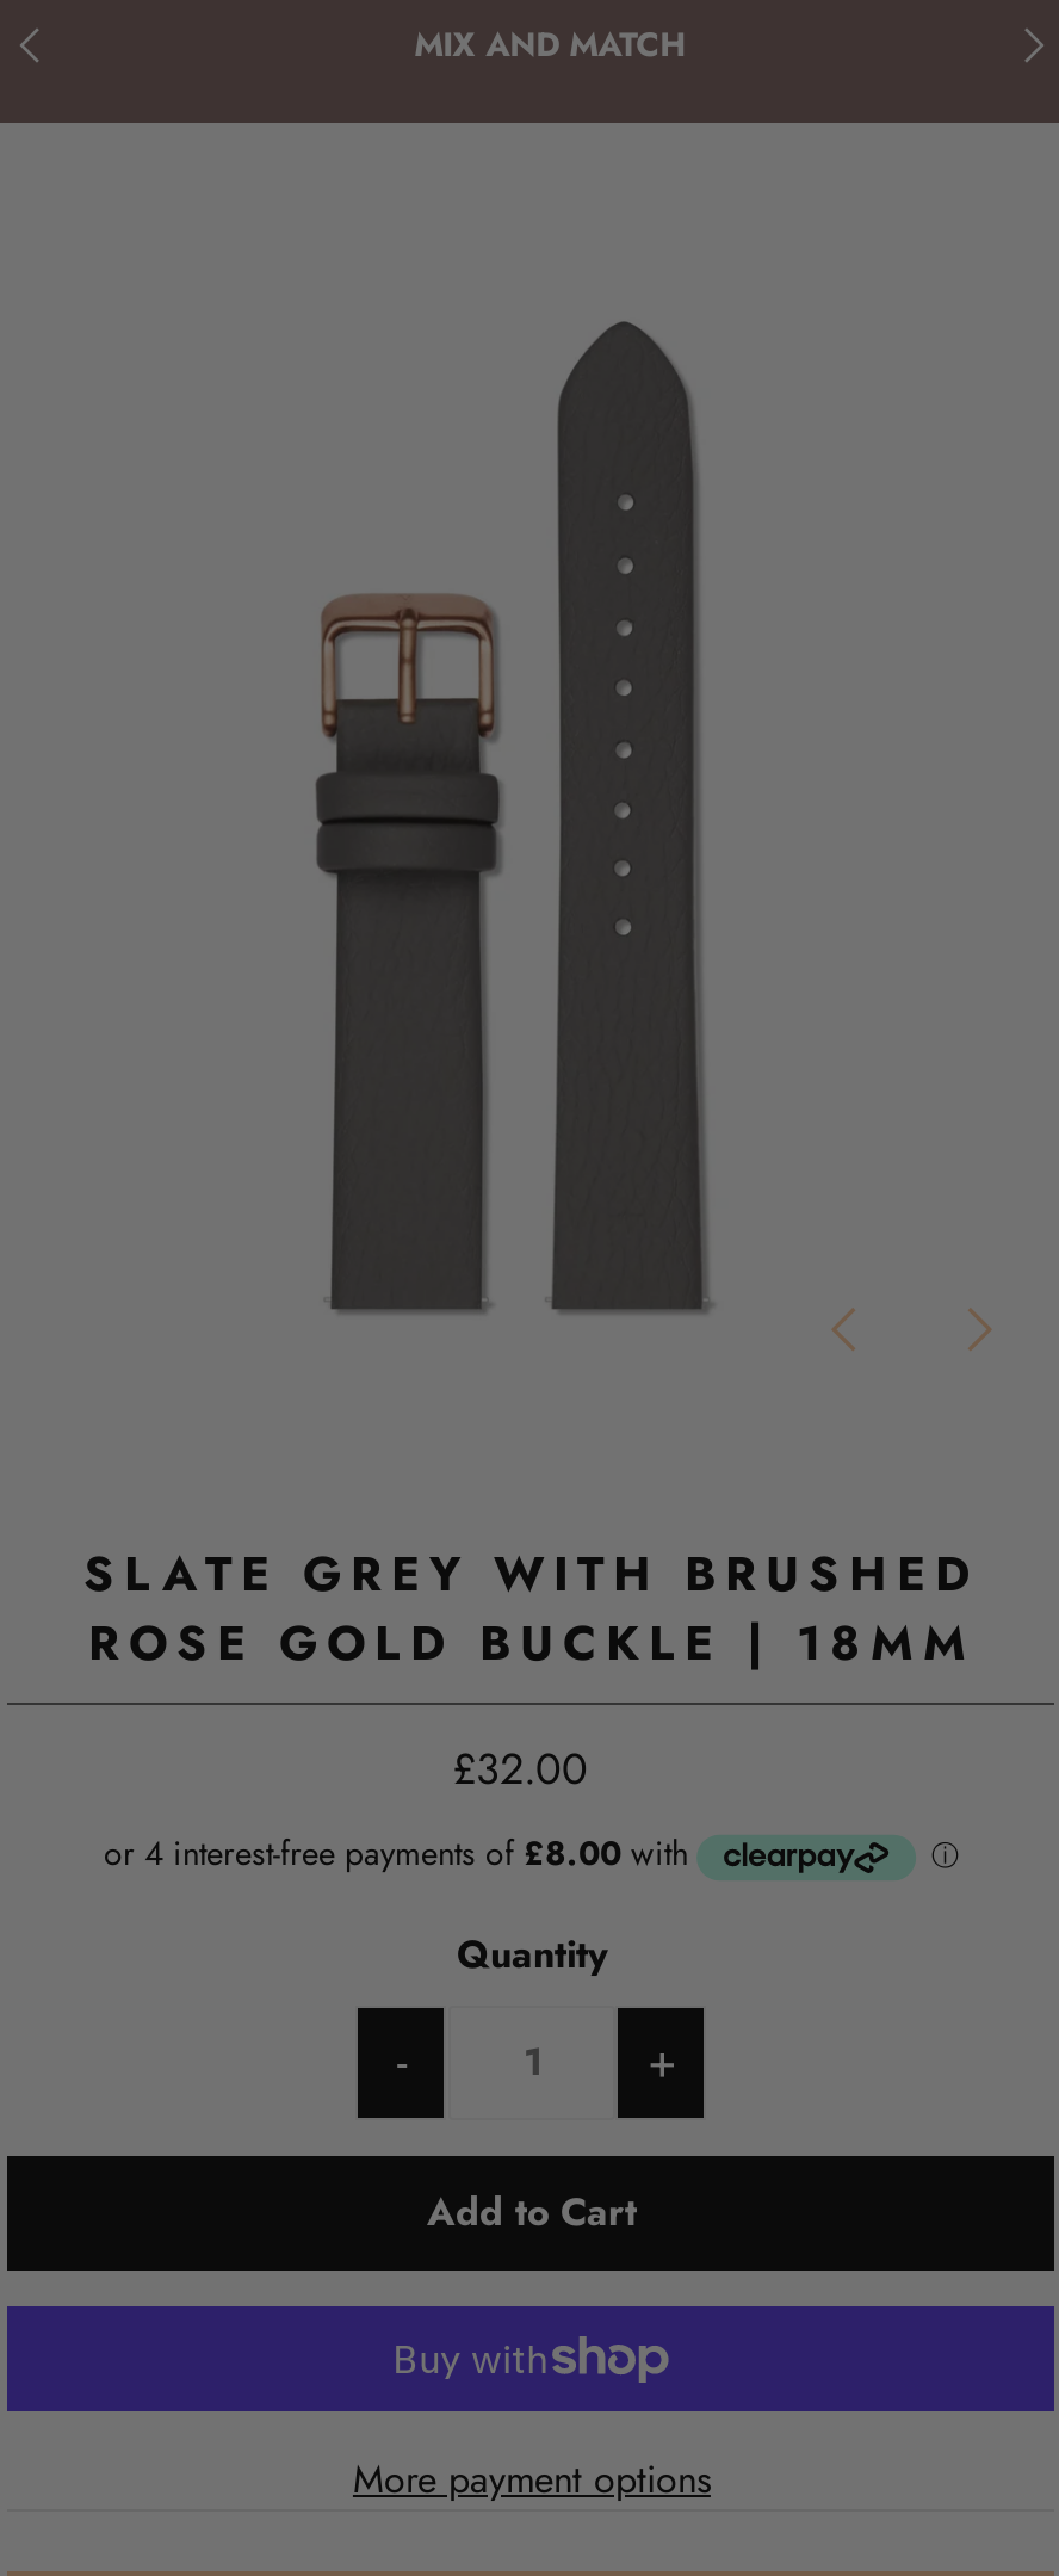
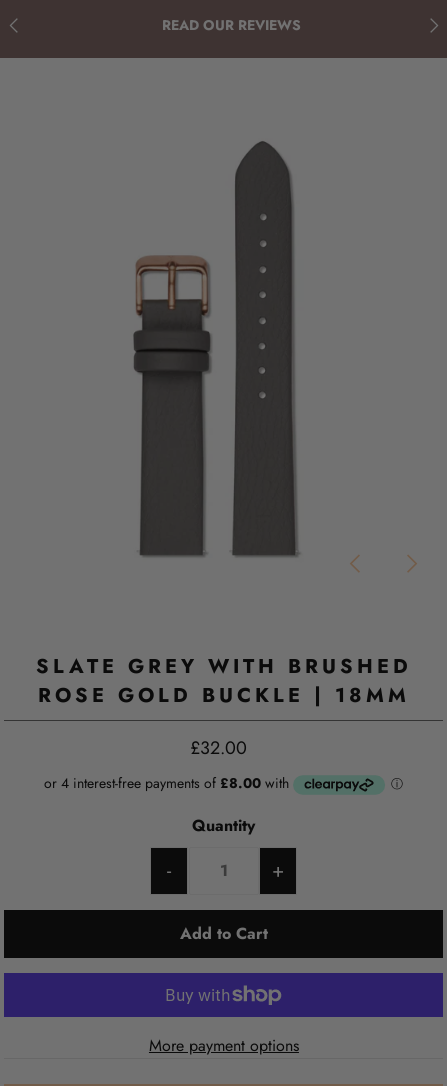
- MIX AND MATCH
+ READ OUR REVIEWS
